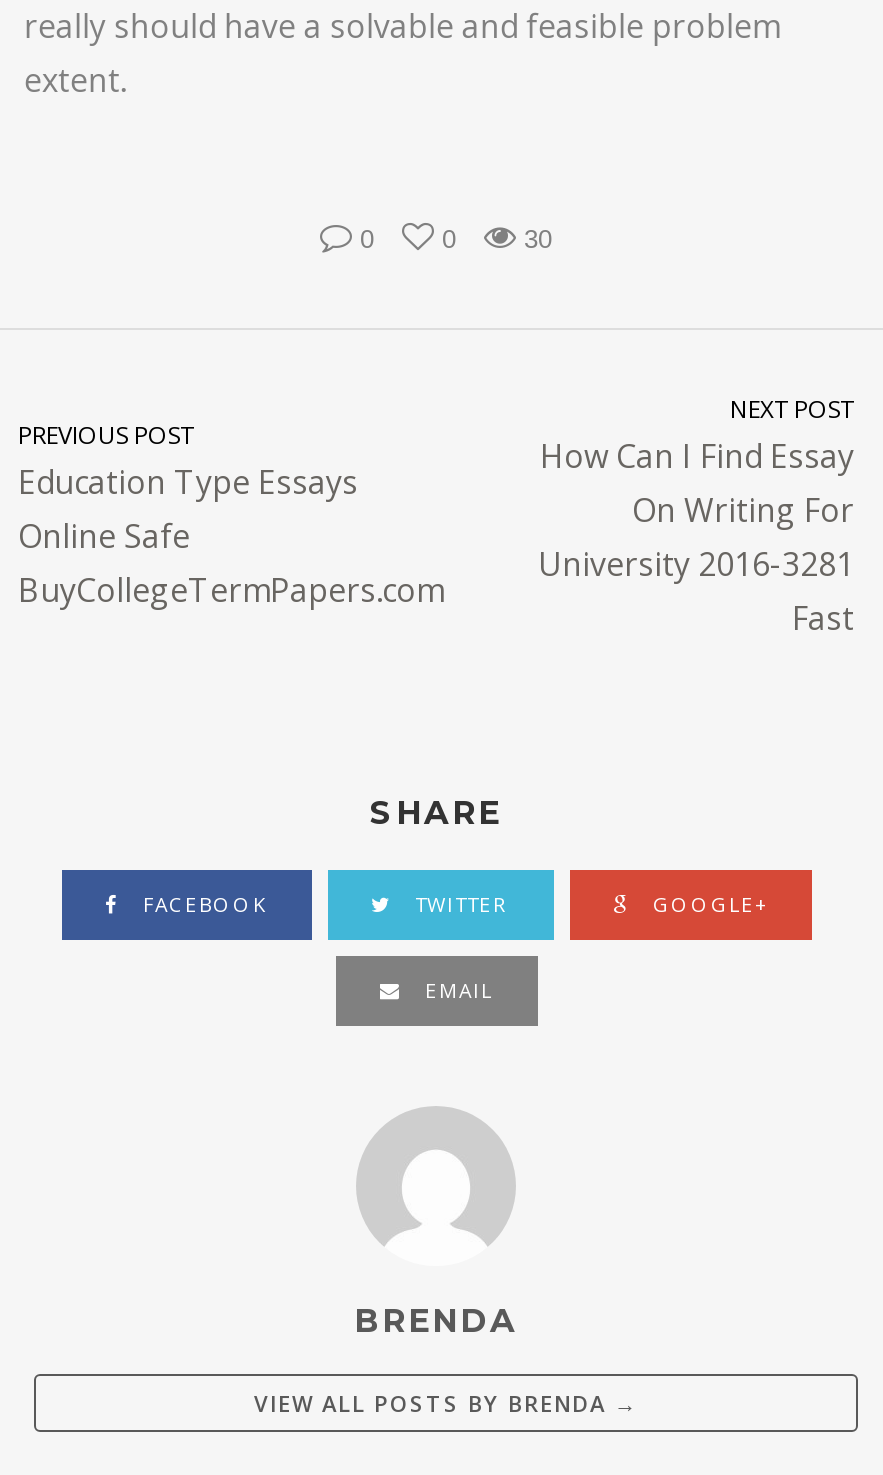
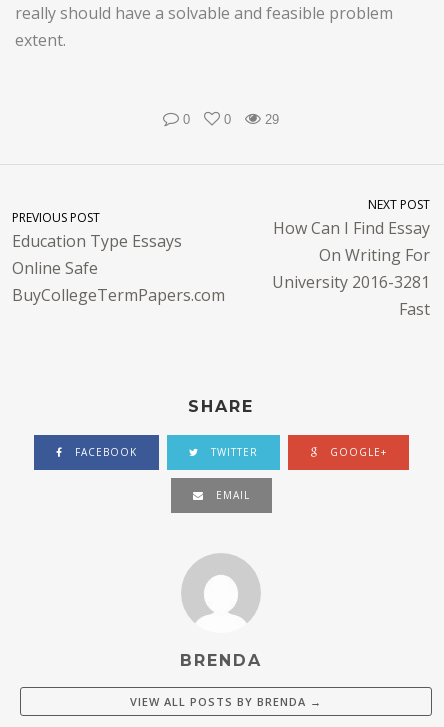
- 30
+ 29
